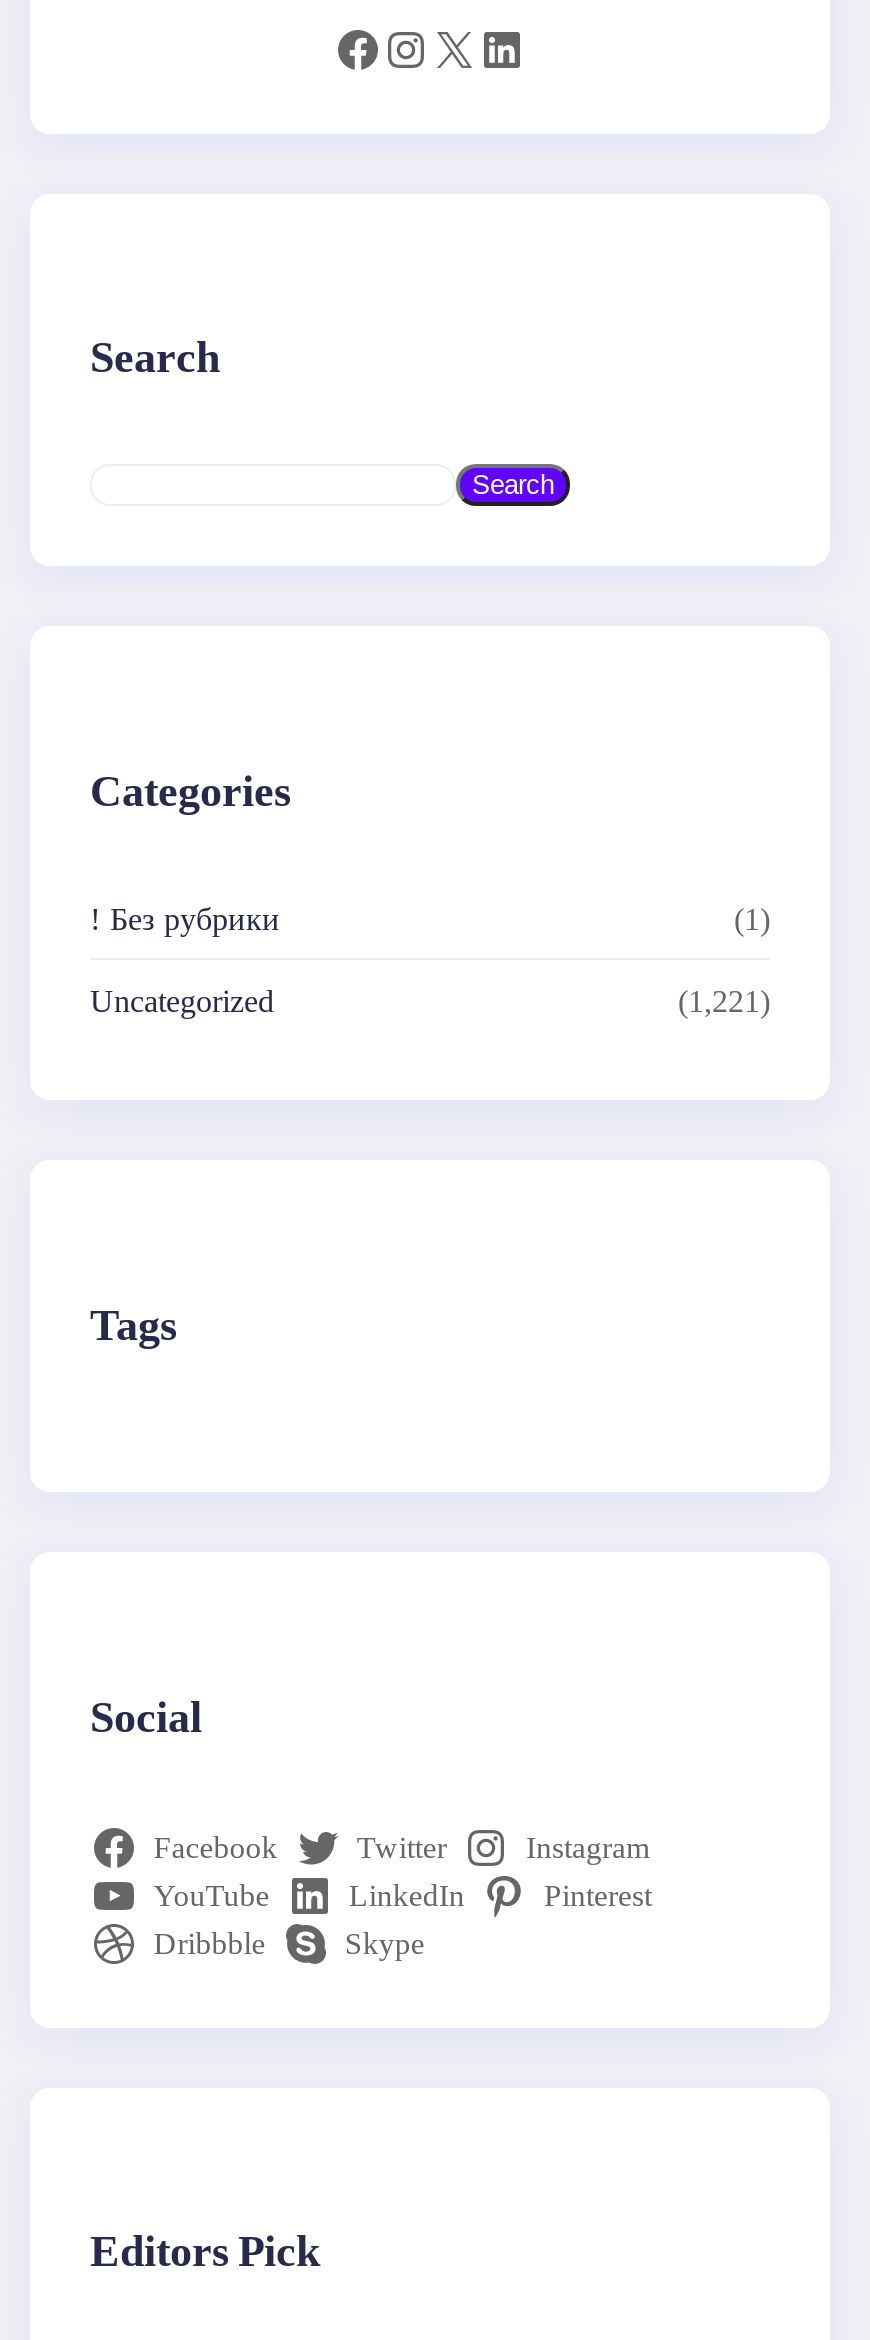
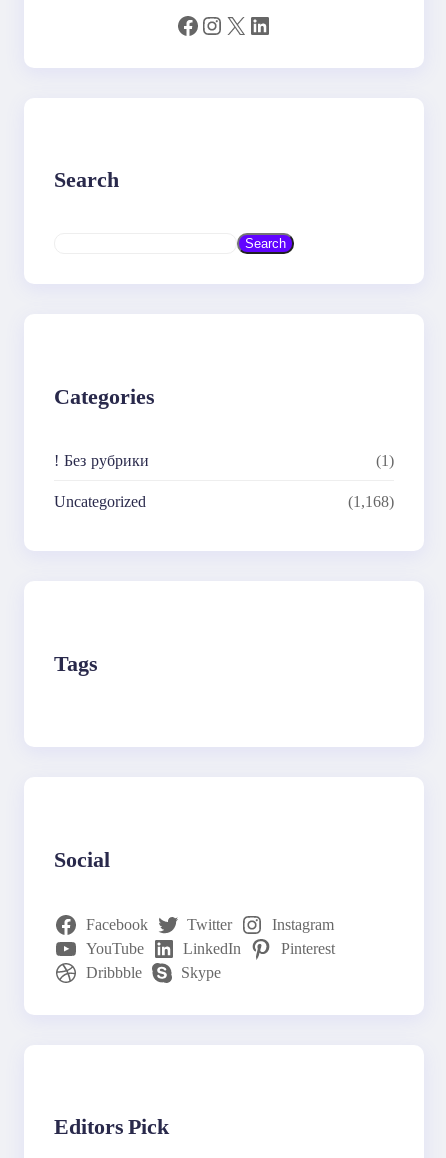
- (1,221)
+ (1,168)
